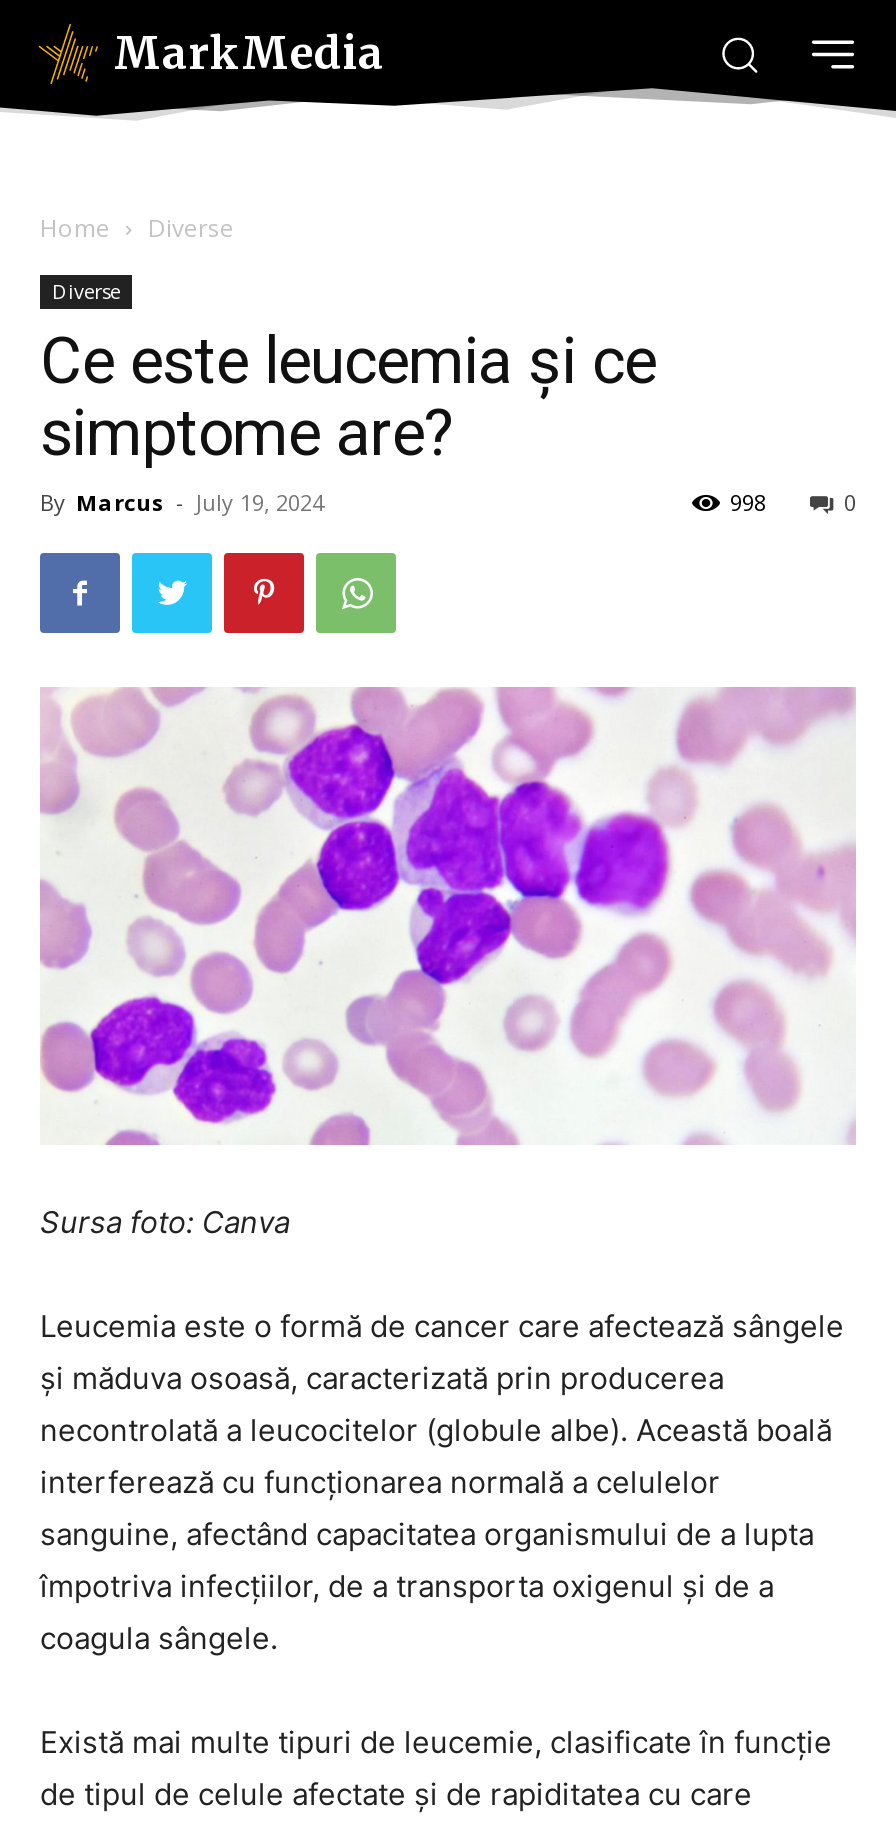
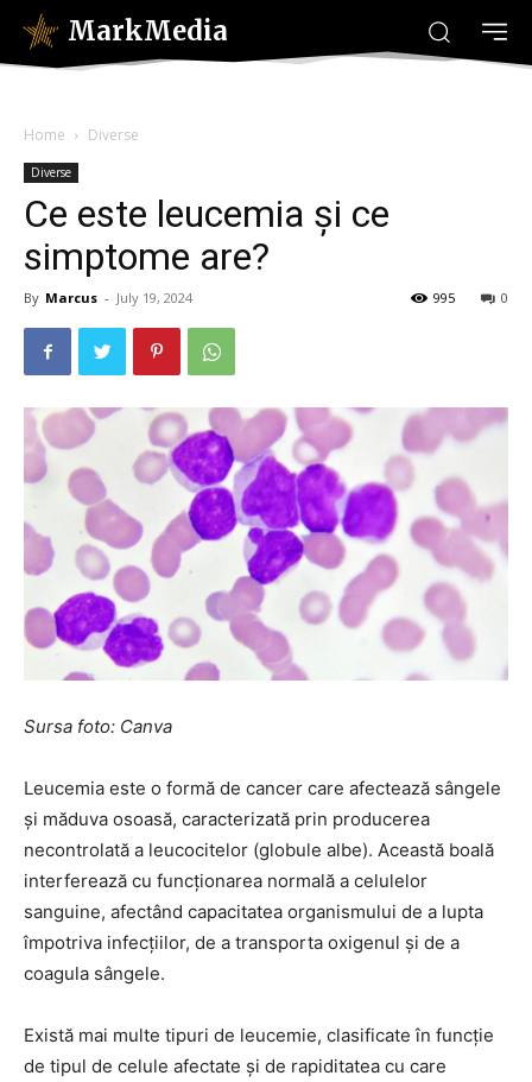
- 998
+ 995
